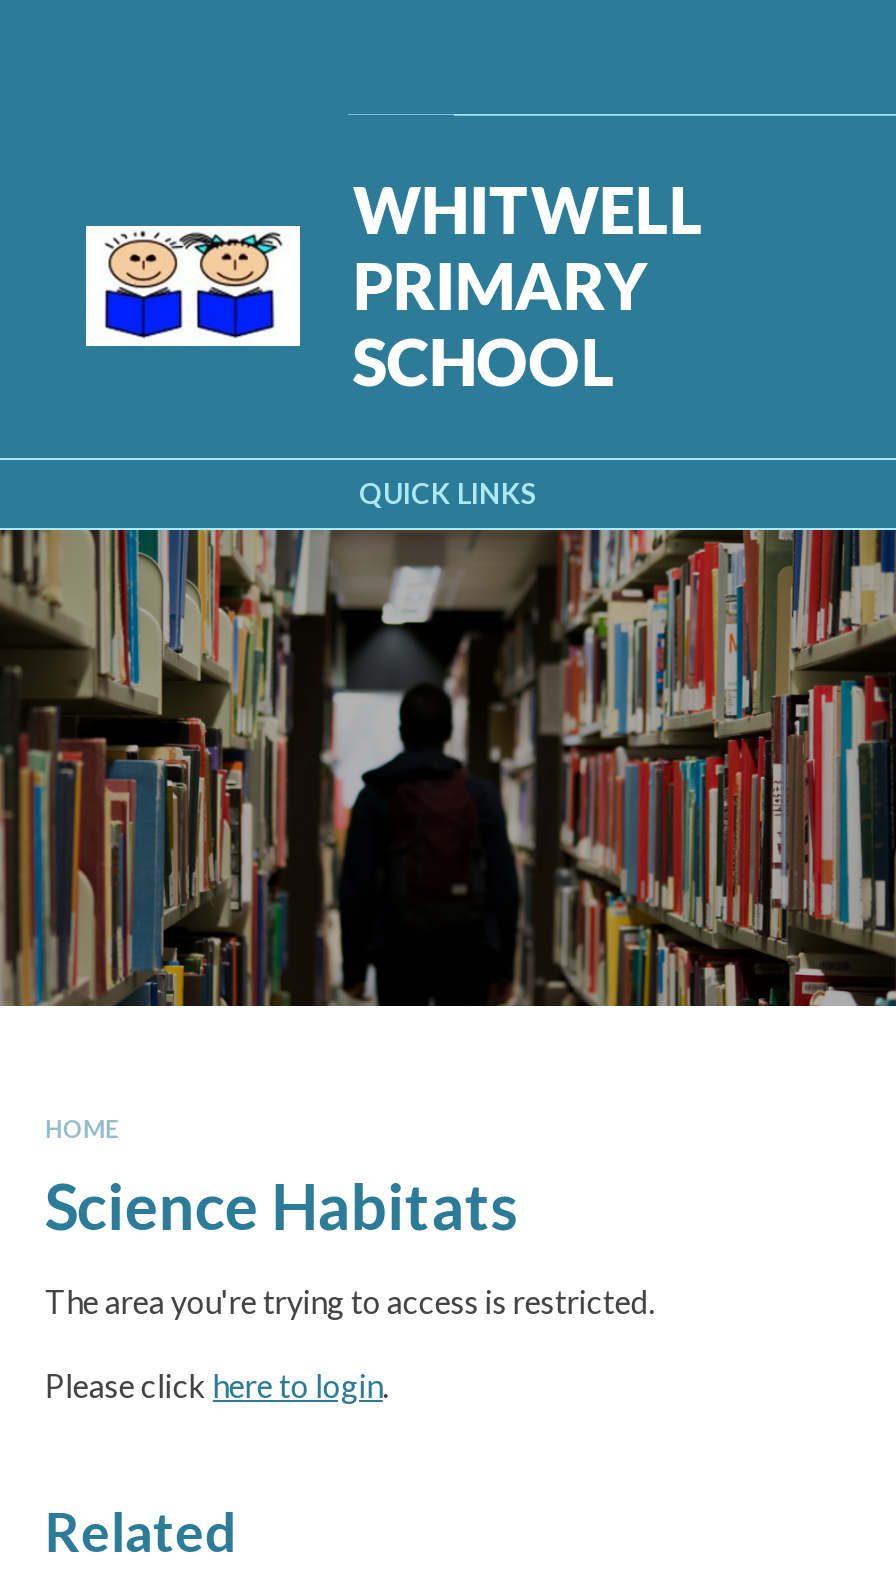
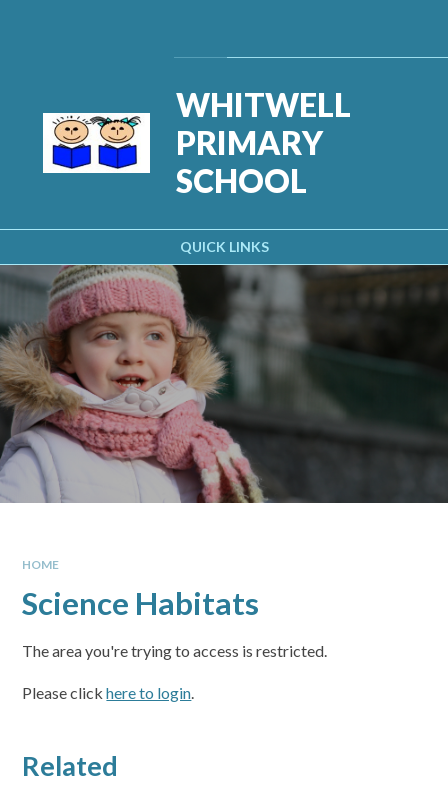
- [image]
+ [image]
